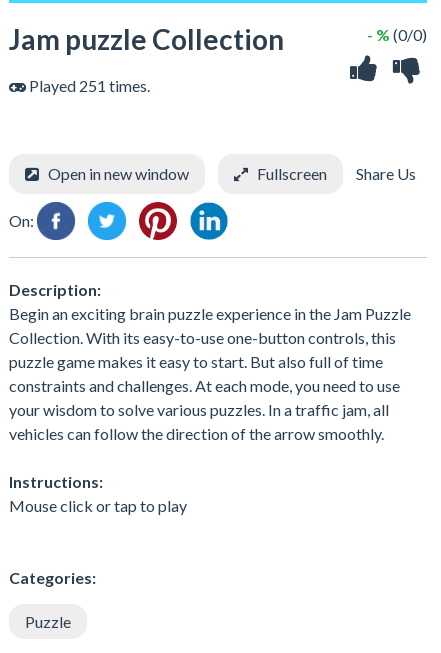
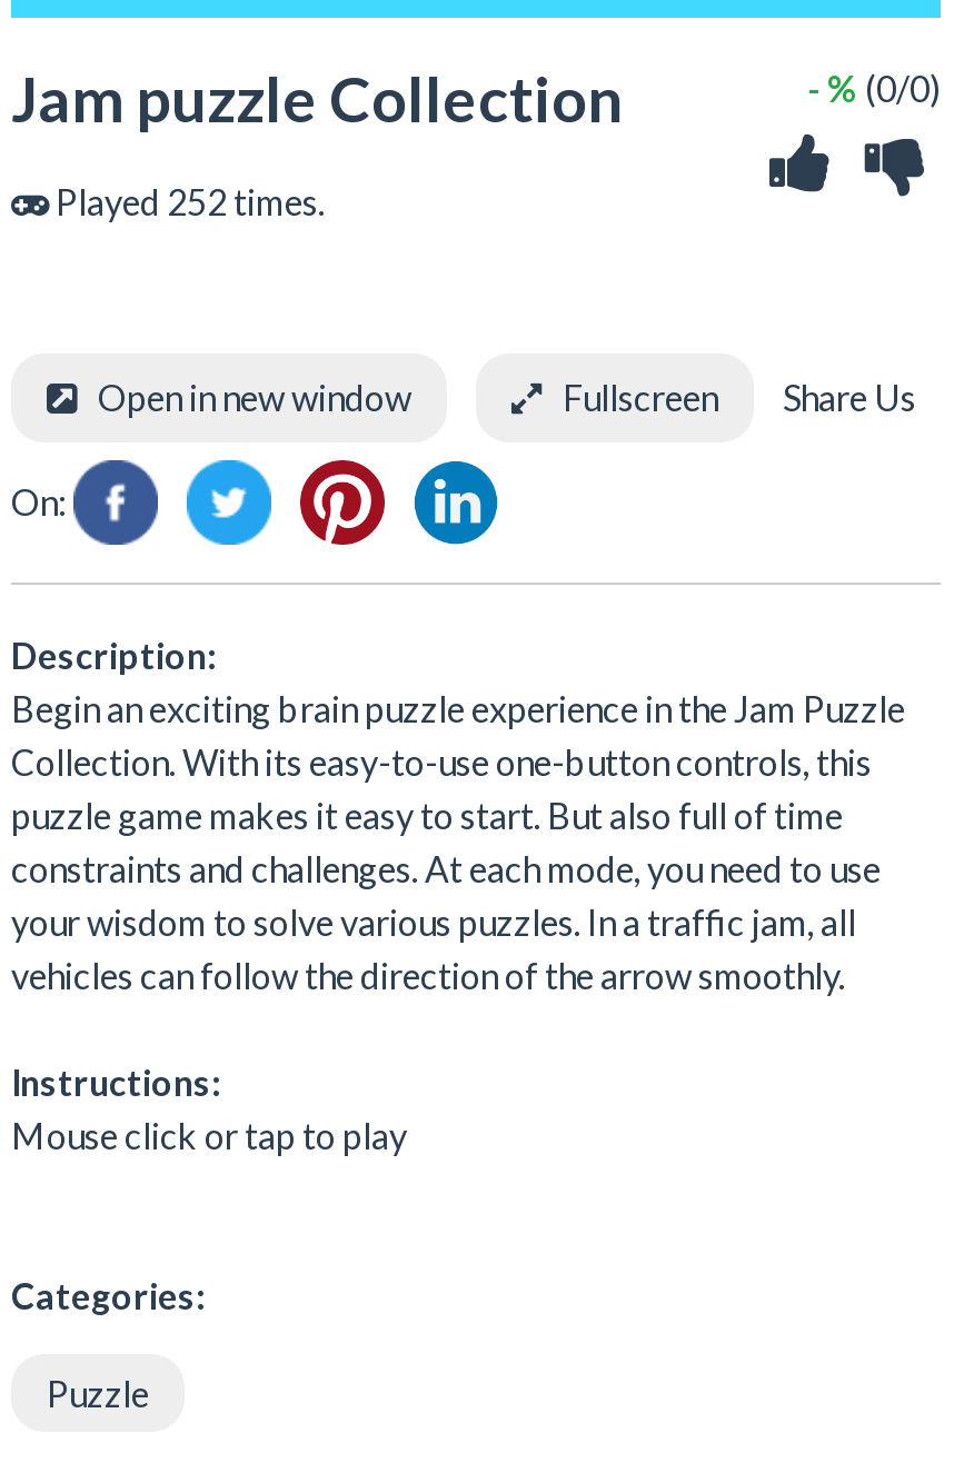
- Played 251 times.
+ Played 252 times.
